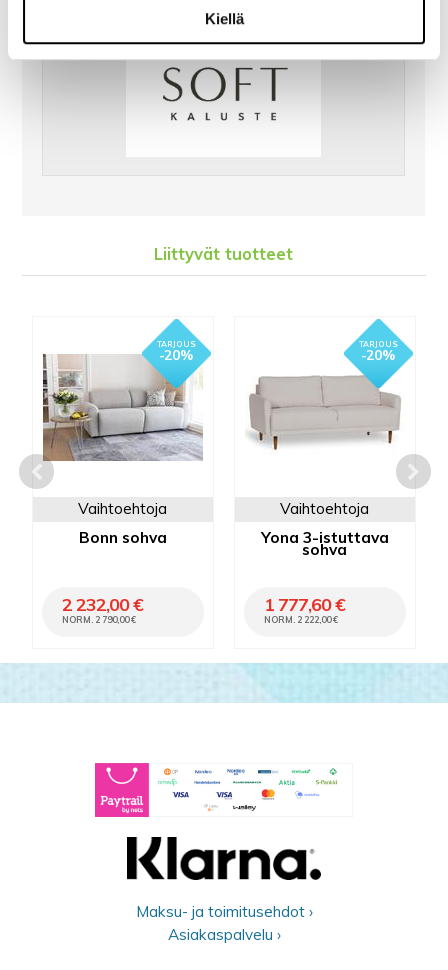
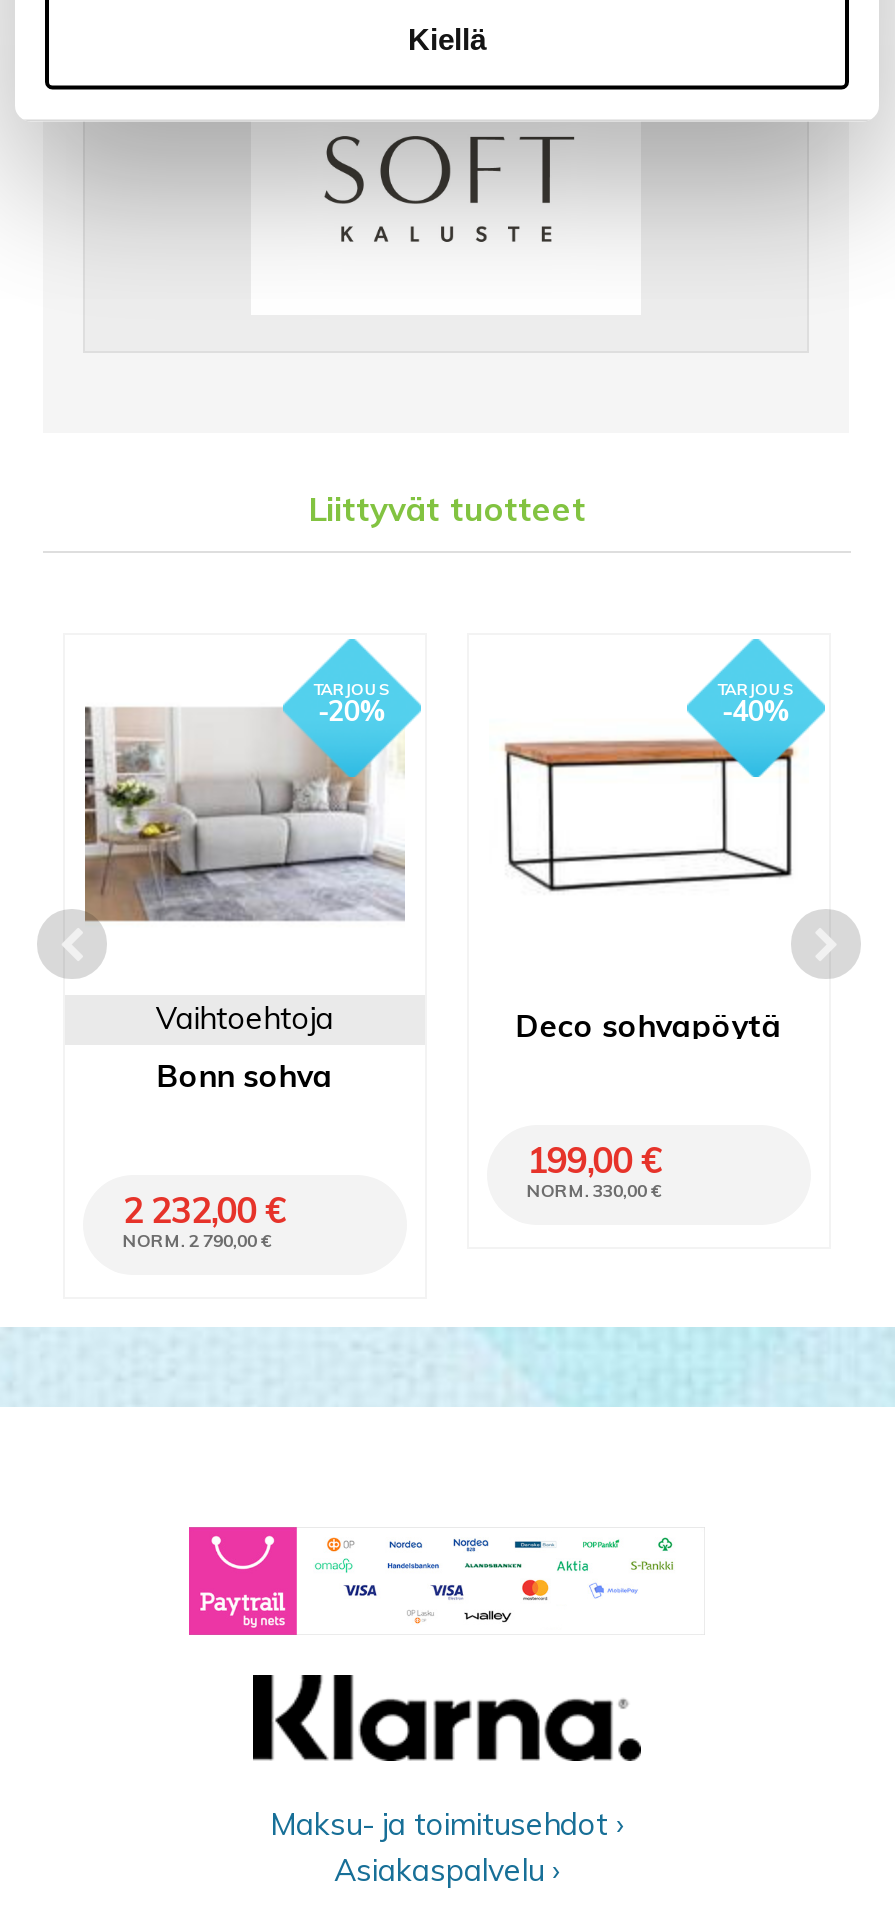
- - 20%
+ - 40%

- [image]
+ [image]

- Vaihtoehtoja
- Yona 3-istuttava
- sohva
- 1 777,60 €
- NORM. 2 222,00 €
+ Deco sohvapöytä
+ 199,00 €
+ NORM. 330,00 €
